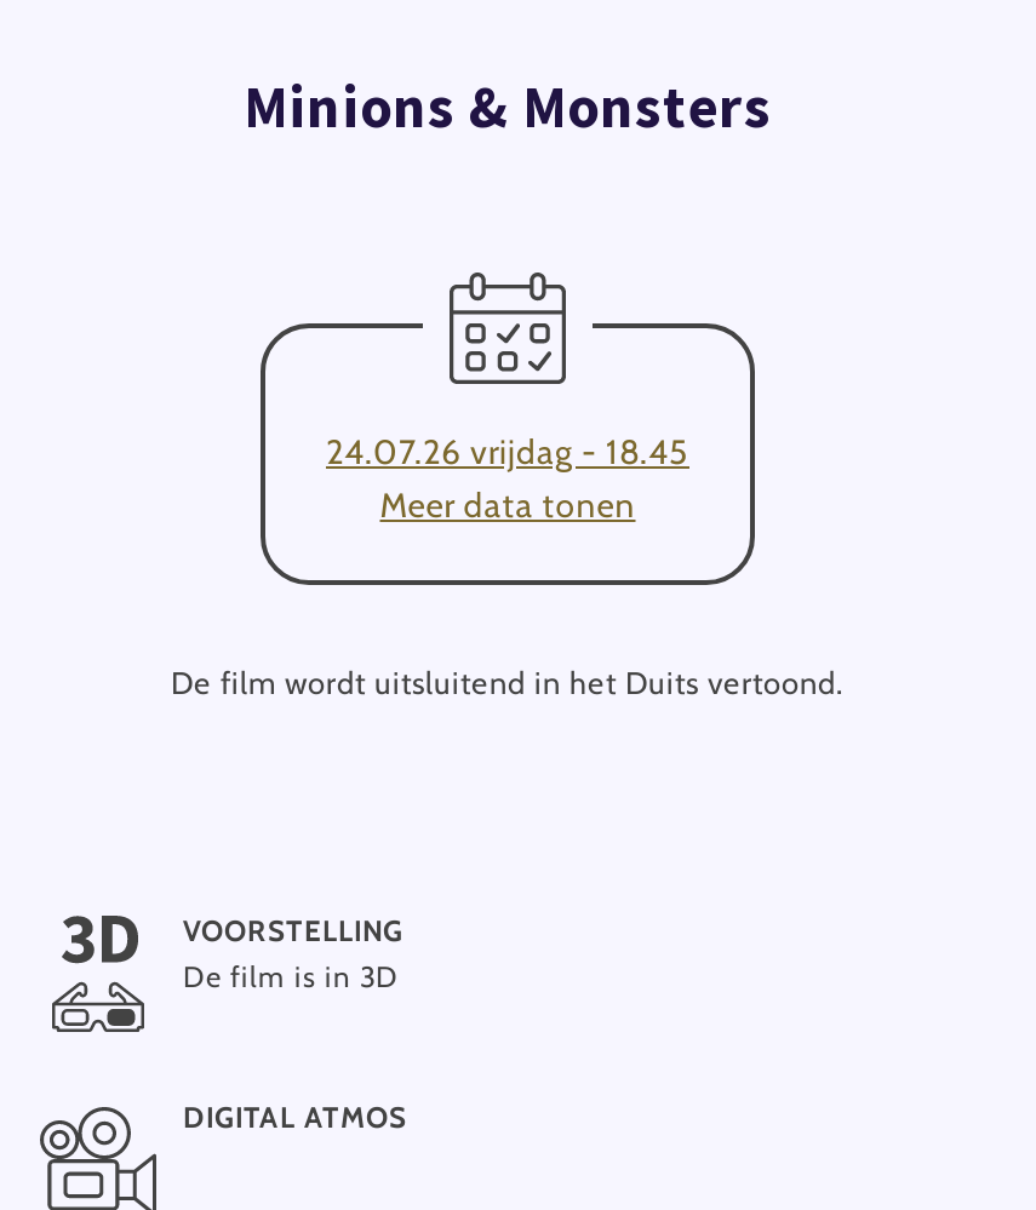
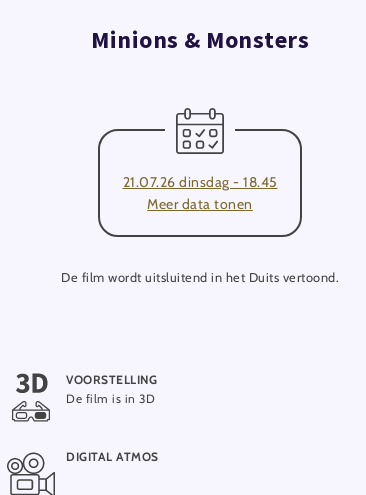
- 24.07.26 vrijdag - 18.45
+ 21.07.26 dinsdag - 18.45
